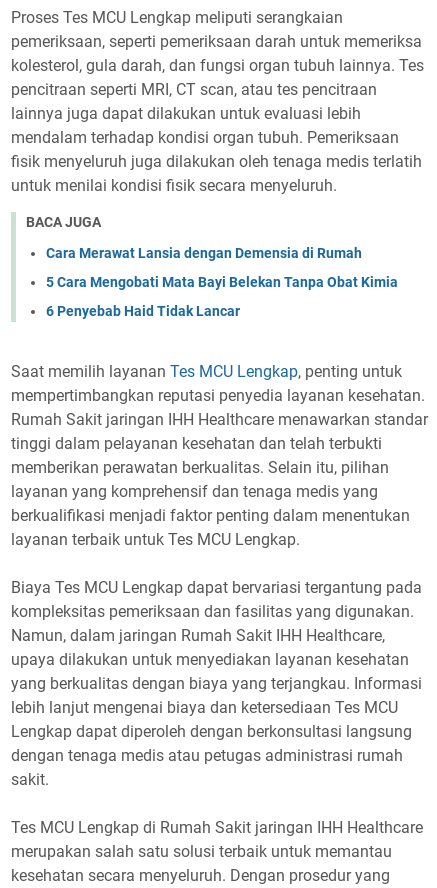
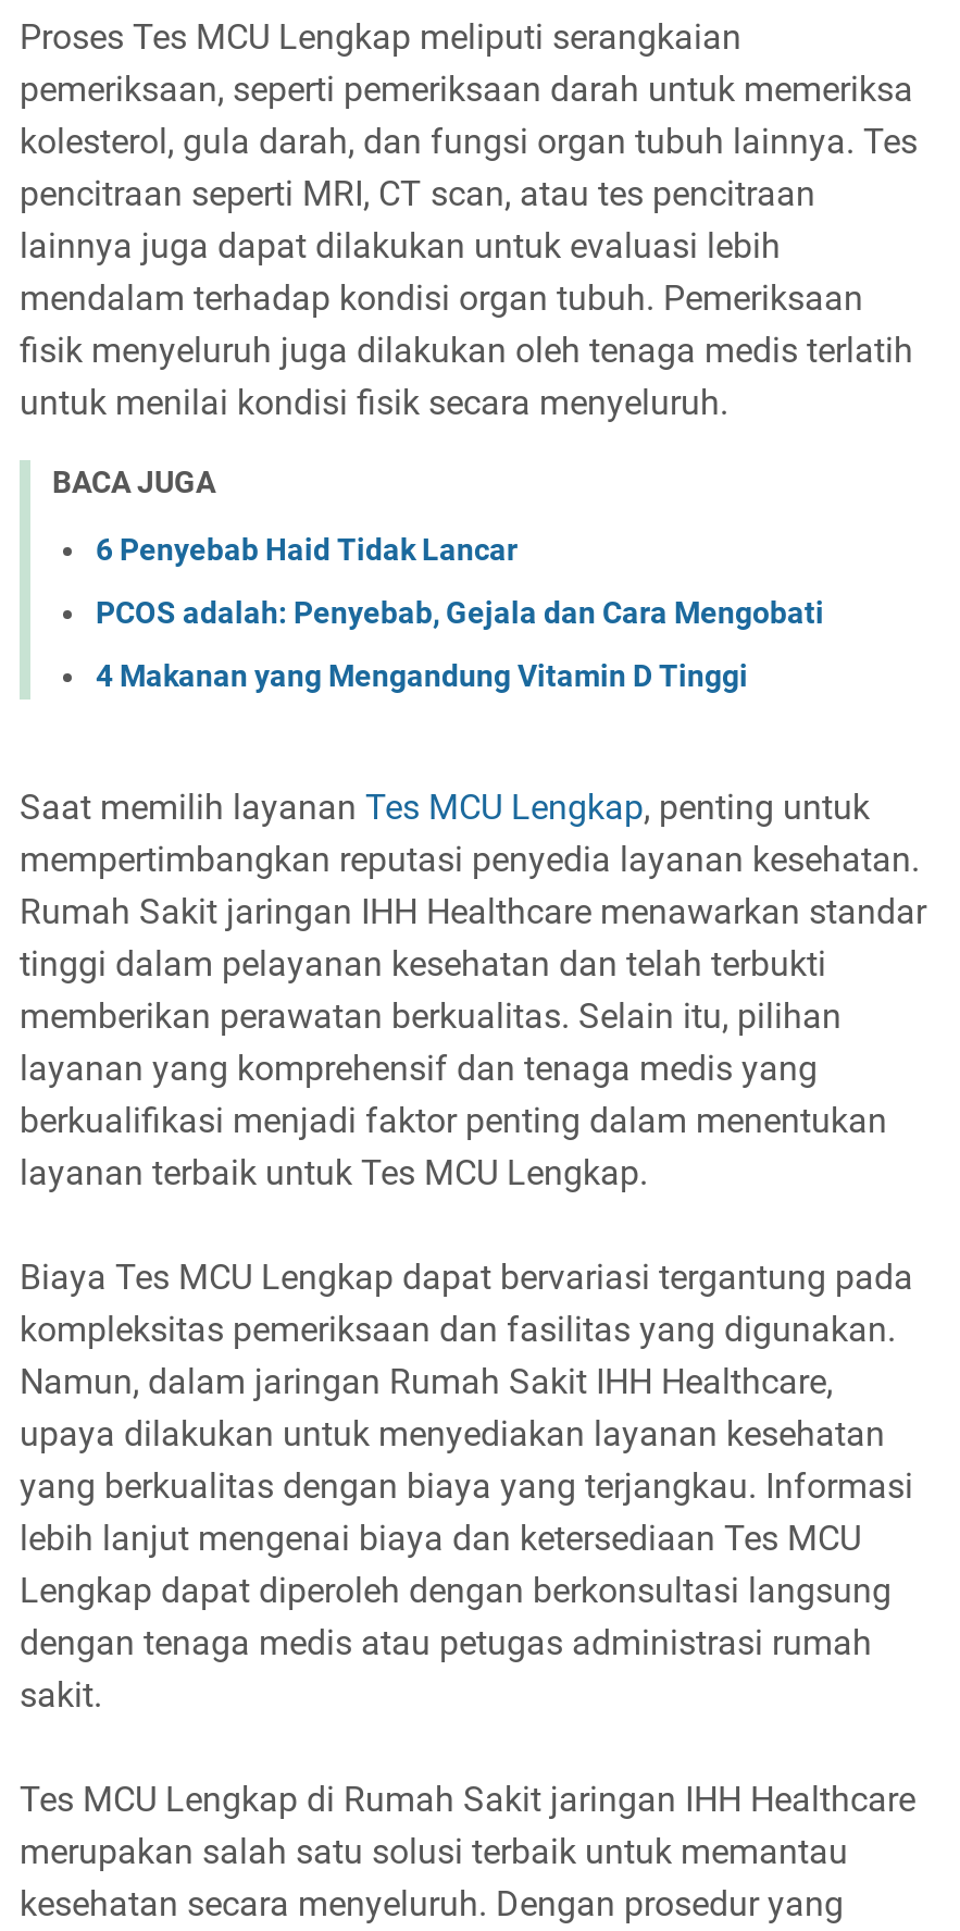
- Cara Merawat Lansia dengan Demensia di Rumah
- 5 Cara Mengobati Mata Bayi Belekan Tanpa Obat Kimia

moved up: 6 Penyebab Haid Tidak Lancar

+ PCOS adalah: Penyebab, Gejala dan Cara Mengobati
+ 4 Makanan yang Mengandung Vitamin D Tinggi
